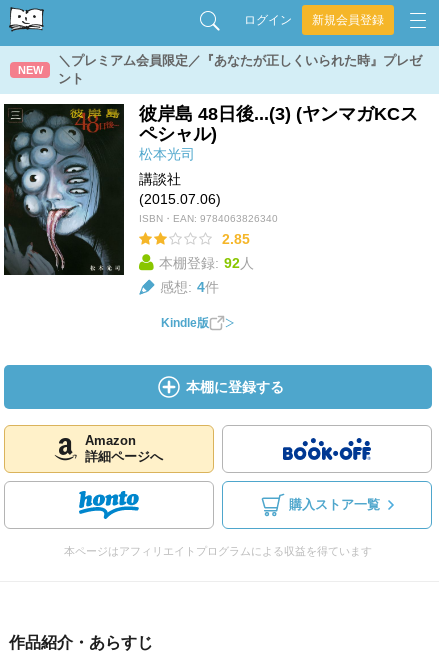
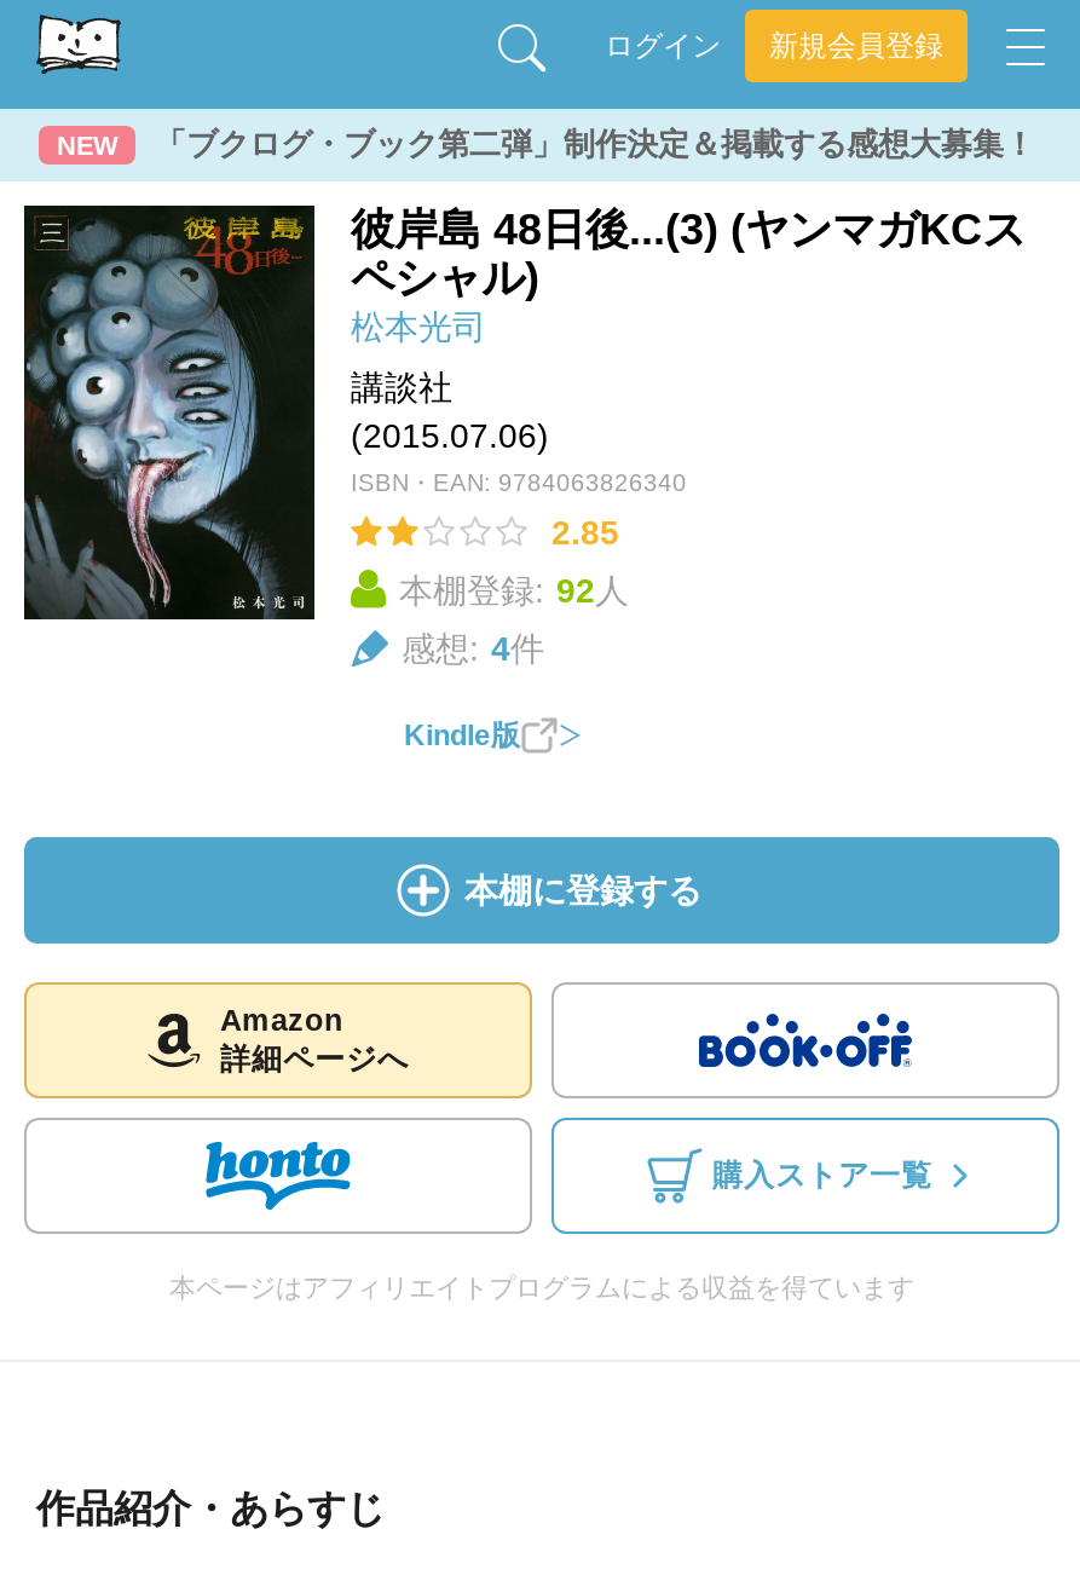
- ＼プレミアム会員限定／『あなたが正しくいられた時』プレゼ
- ント
+ 「ブクログ・ブック第二弾」制作決定＆掲載する感想大募集！
